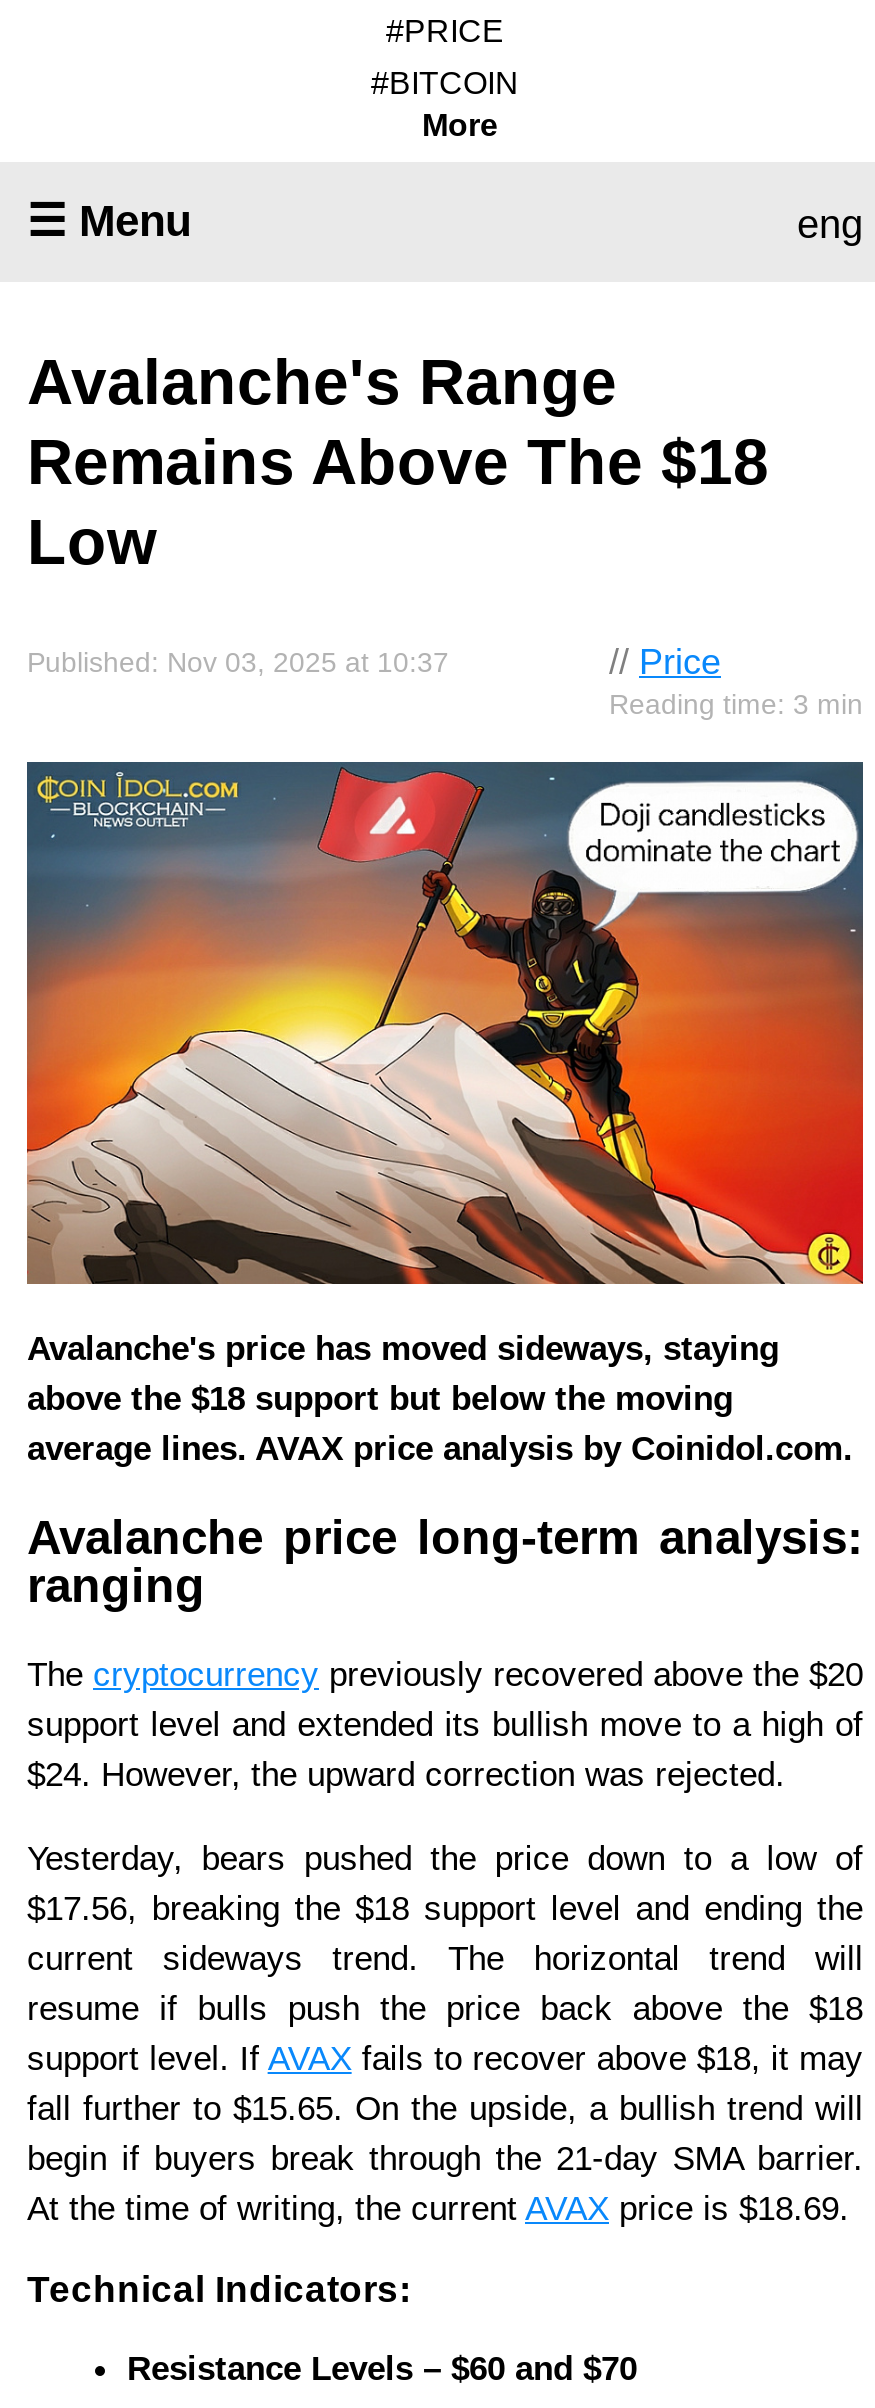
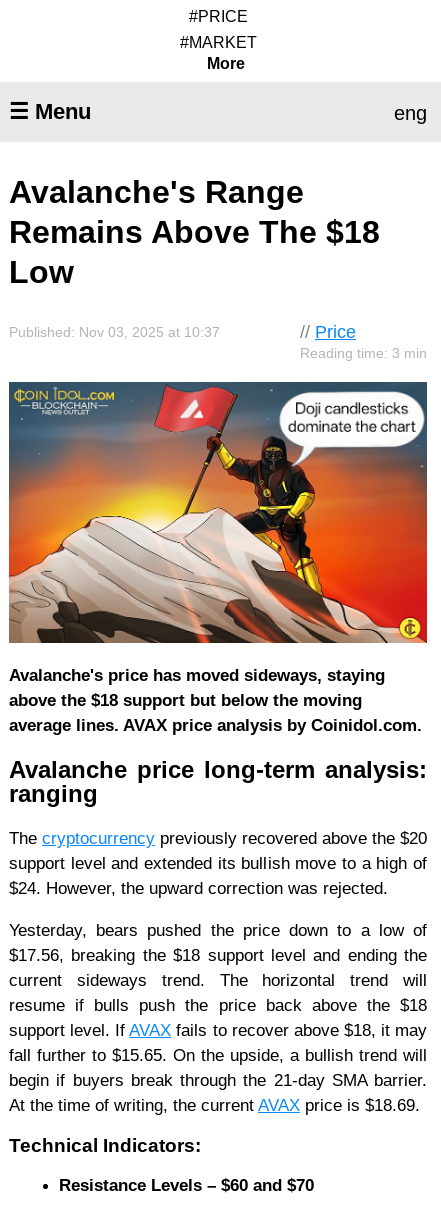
- #BITCOIN
+ #MARKET
